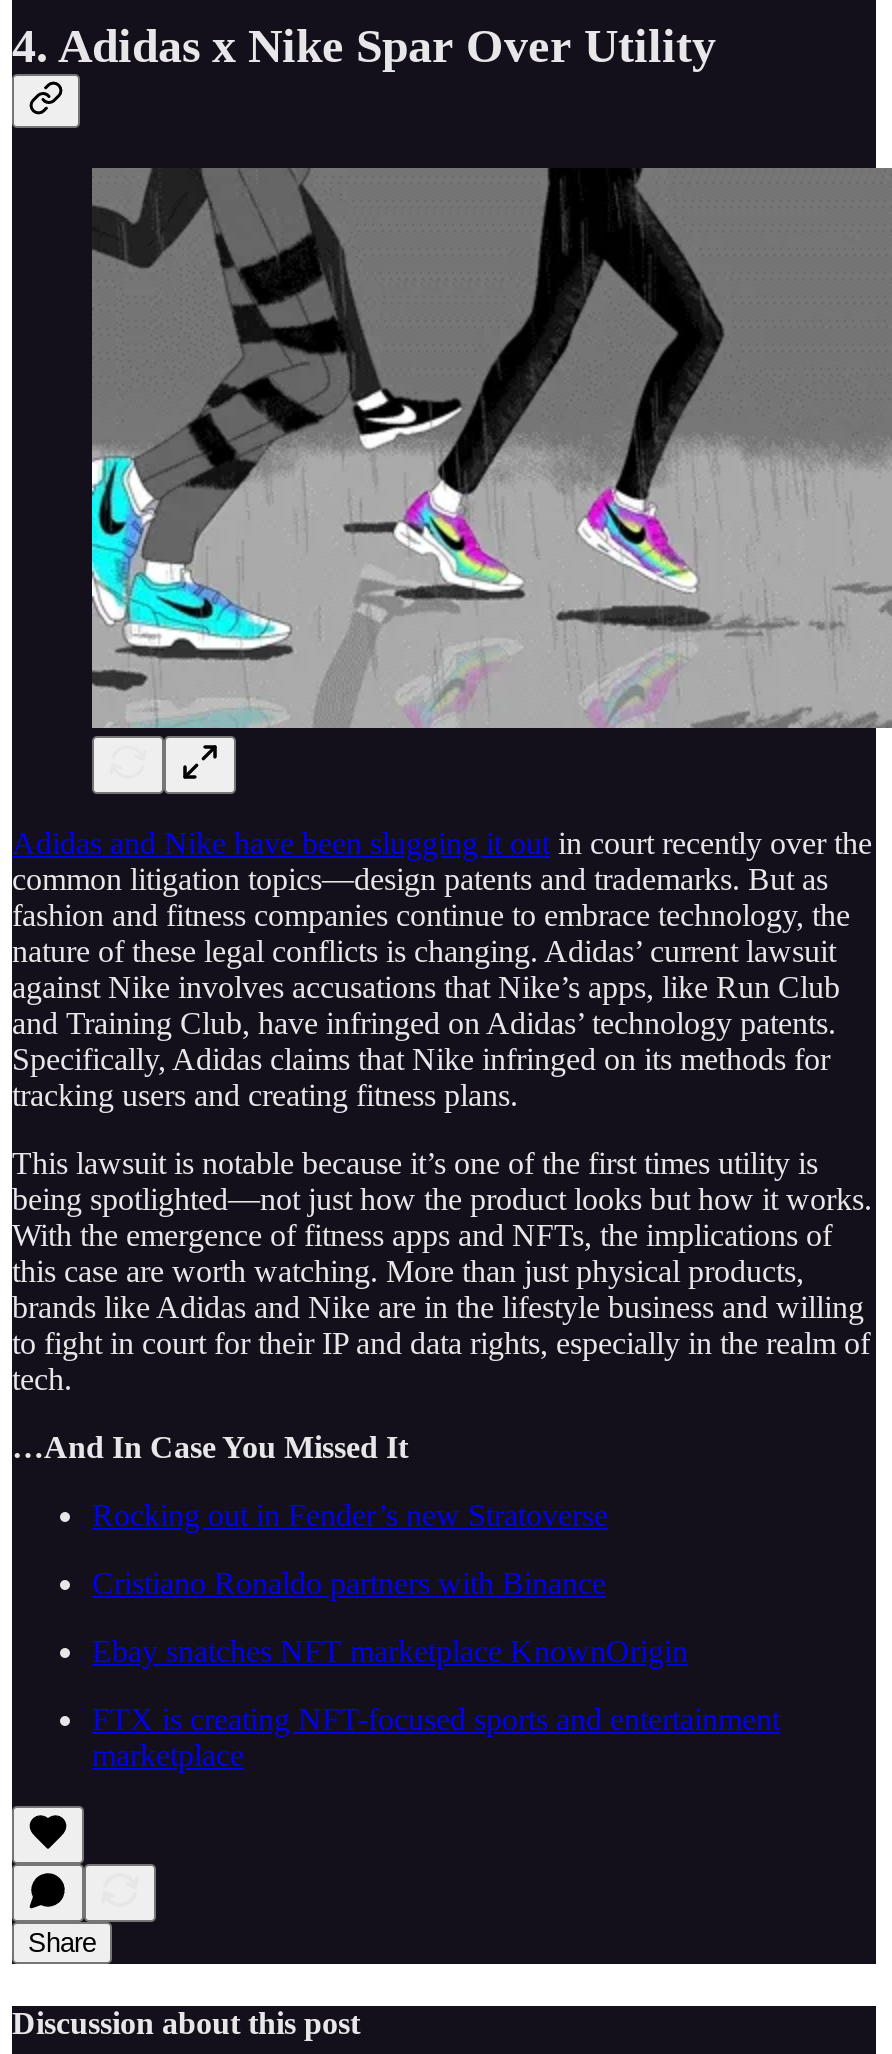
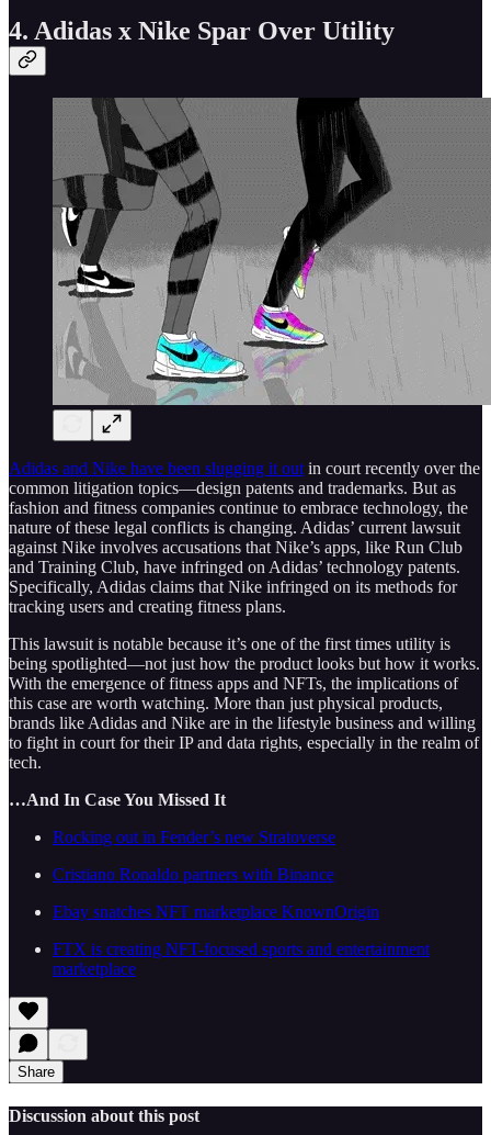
- [image]
+ [image]
